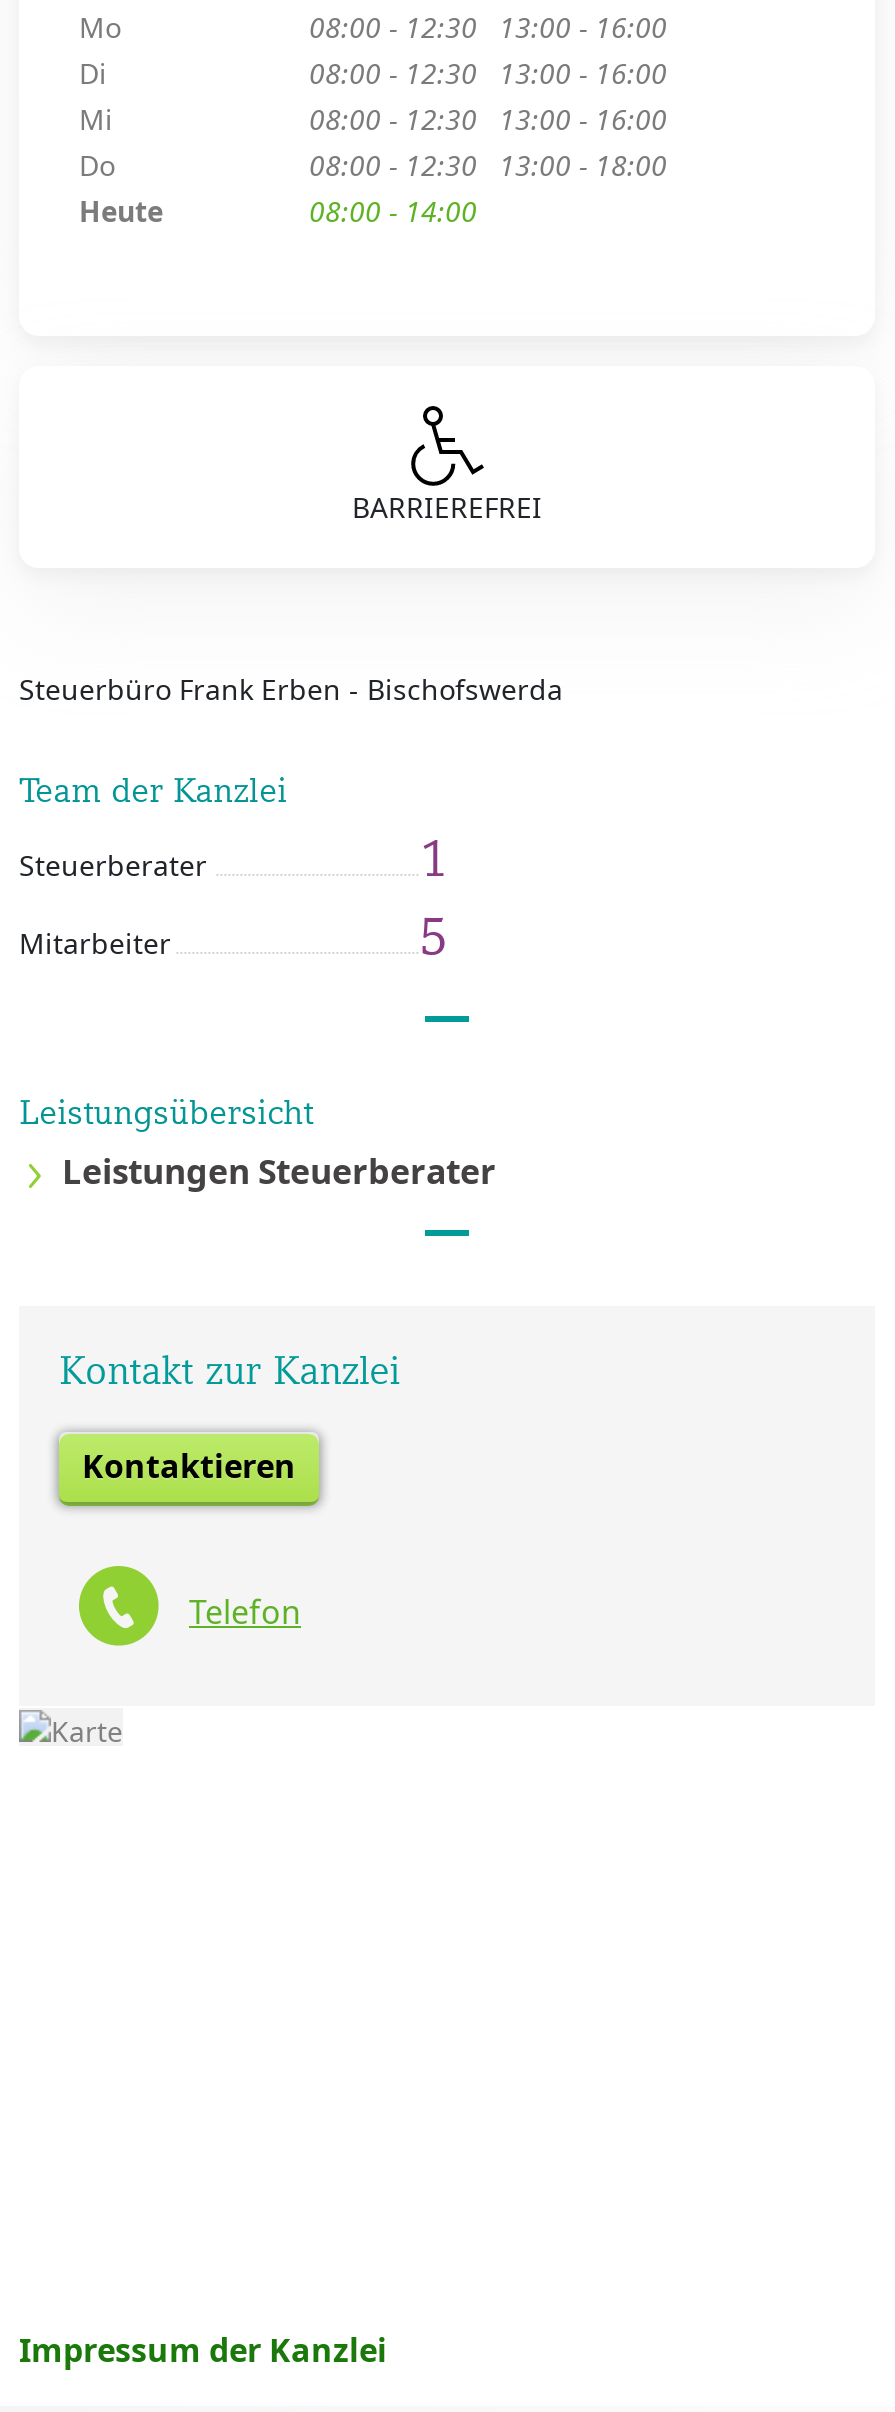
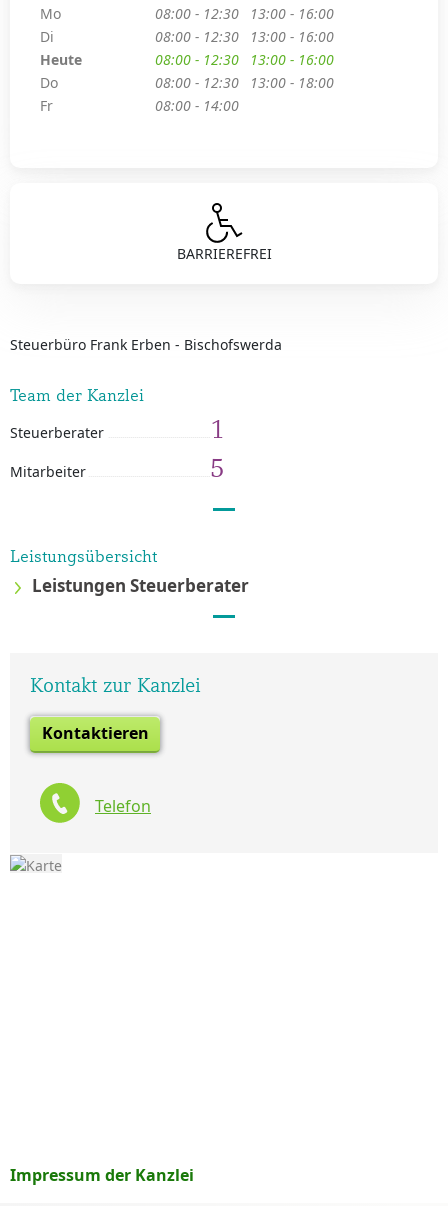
- Mi

moved up: Heute

+ Fr
